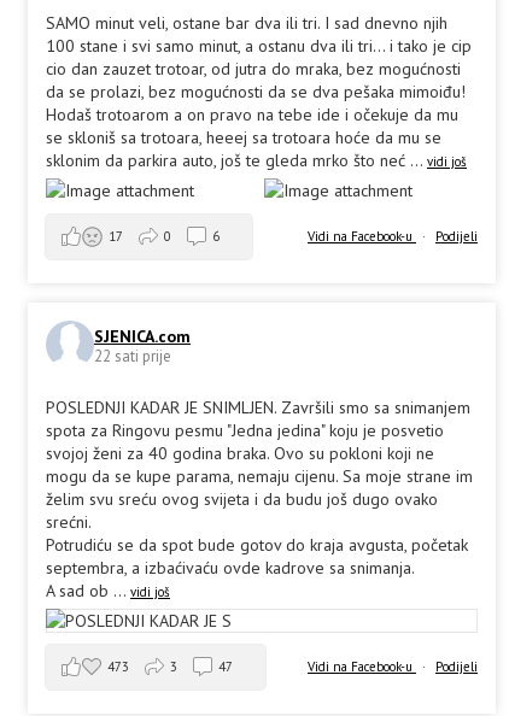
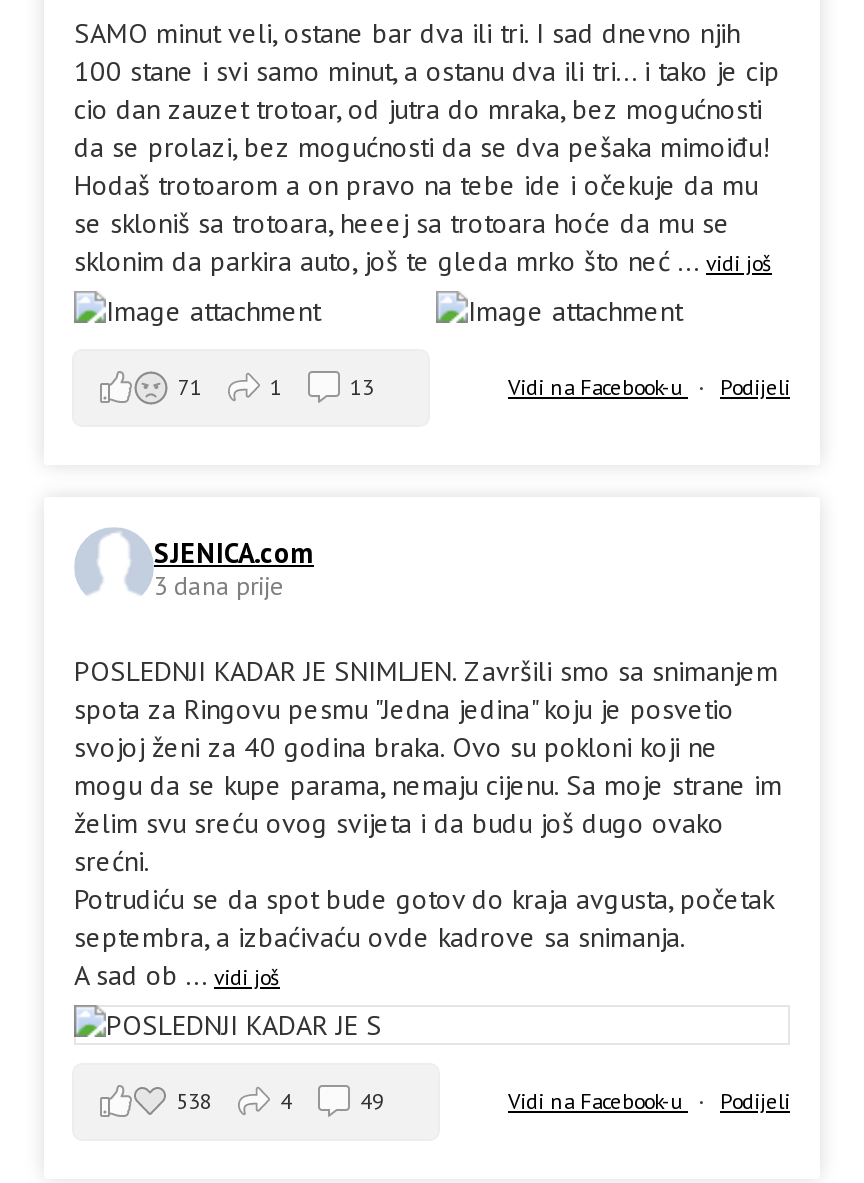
- 17
+ 71

- 0
+ 1

- 6
+ 13

- 22 sati prije
+ 3 dana prije

- 473
+ 538

- 3
+ 4

- 47
+ 49
